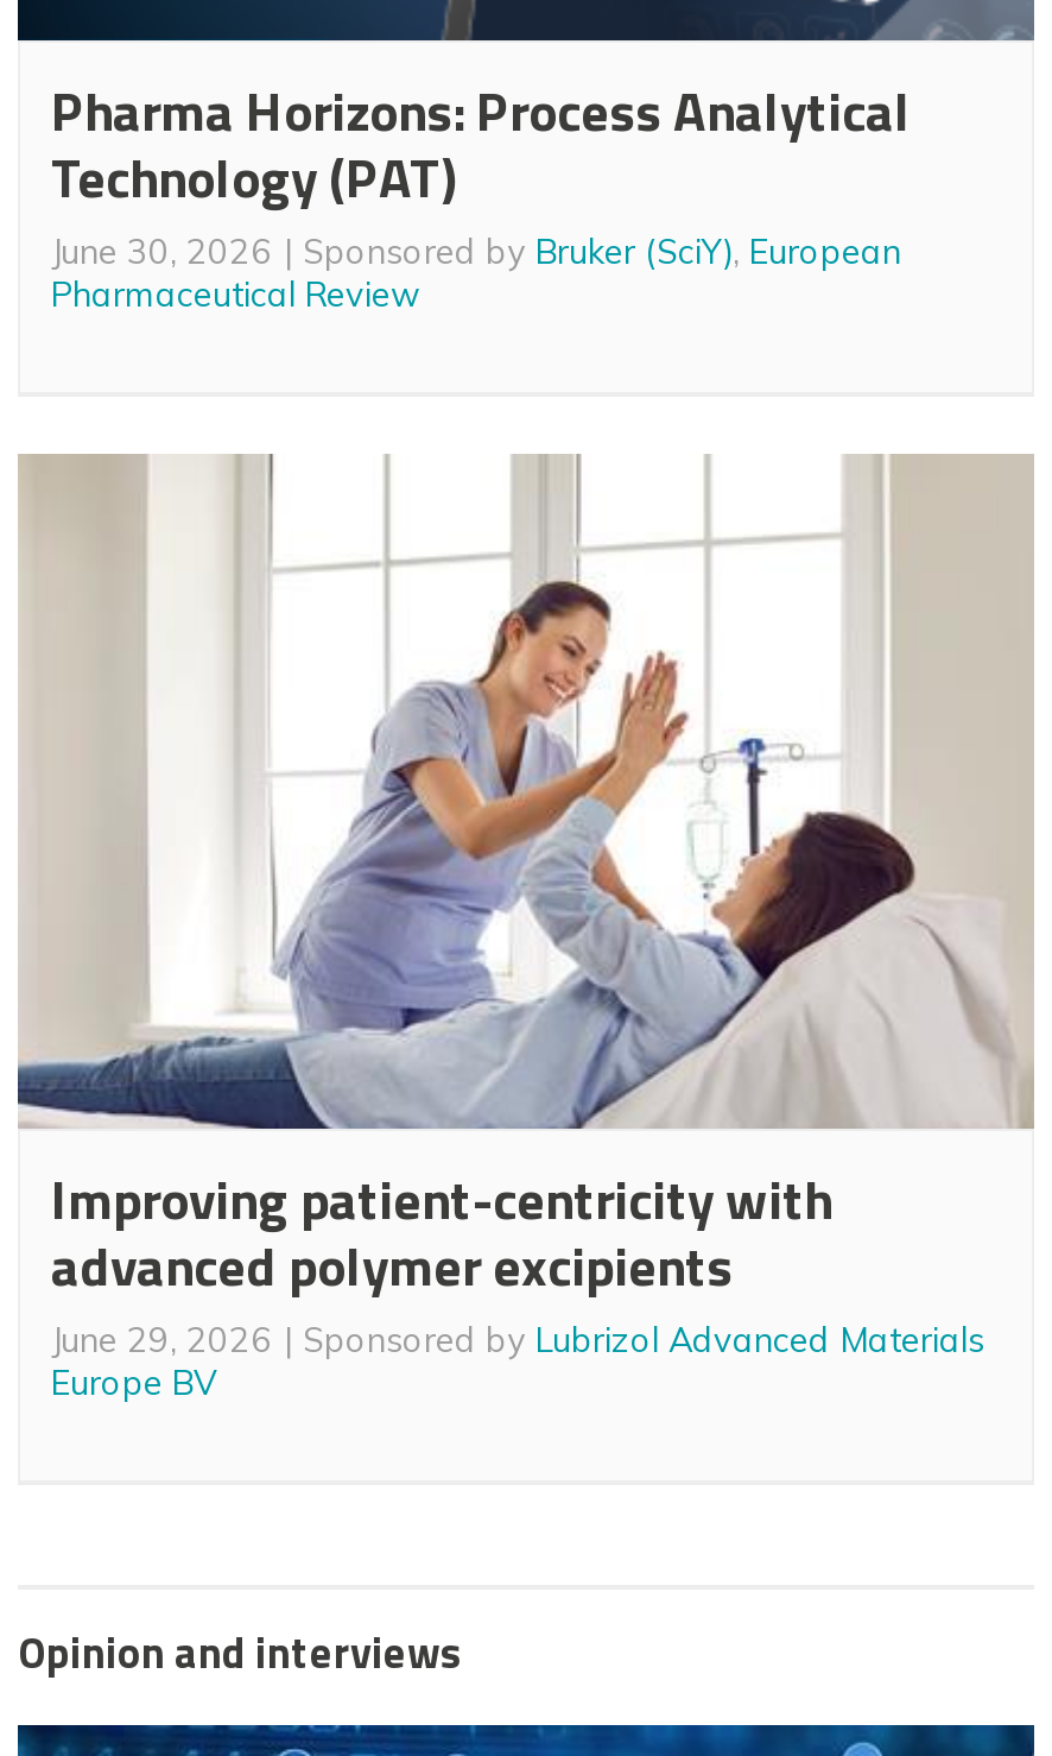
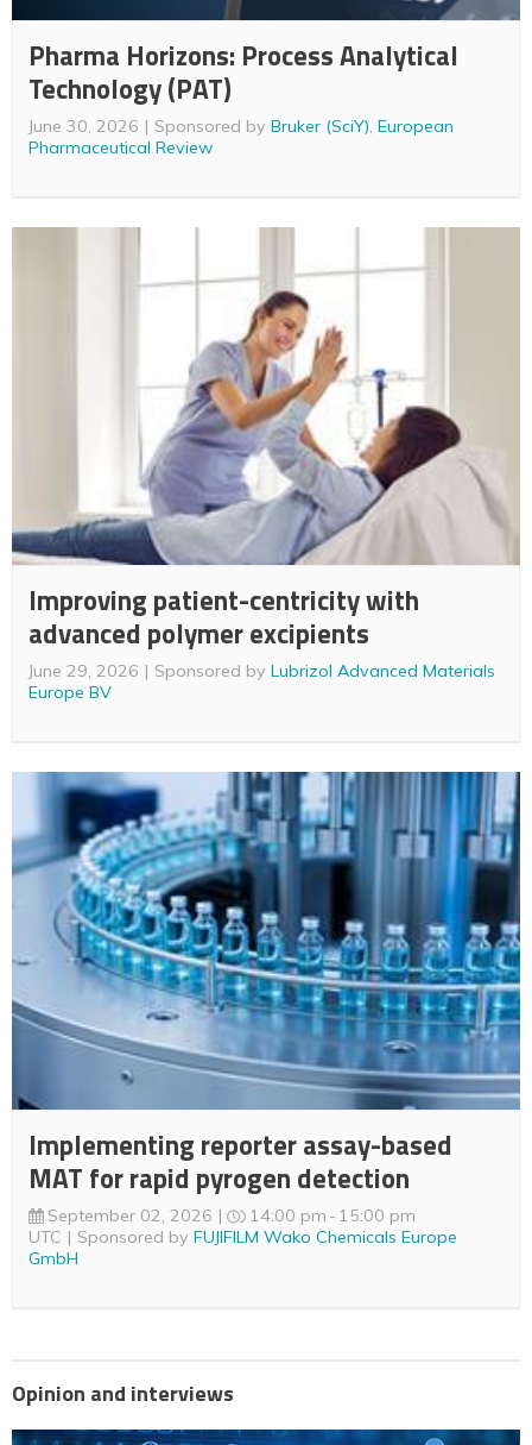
+ [image]
+ Implementing reporter assay-based
+ MAT for rapid pyrogen detection
+ September 02, 2026
+ 14:00 pm 15:00 pm
+ UTC
+ Sponsored by FUJIFILM Wako Chemicals Europe
+ GmbH
